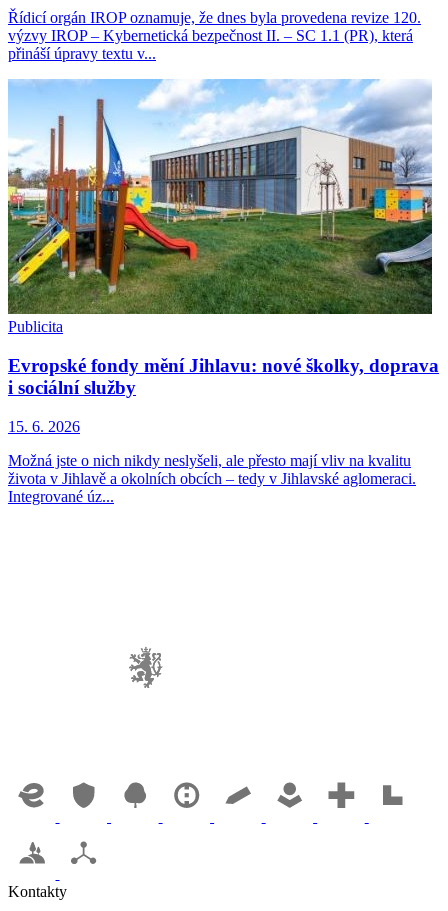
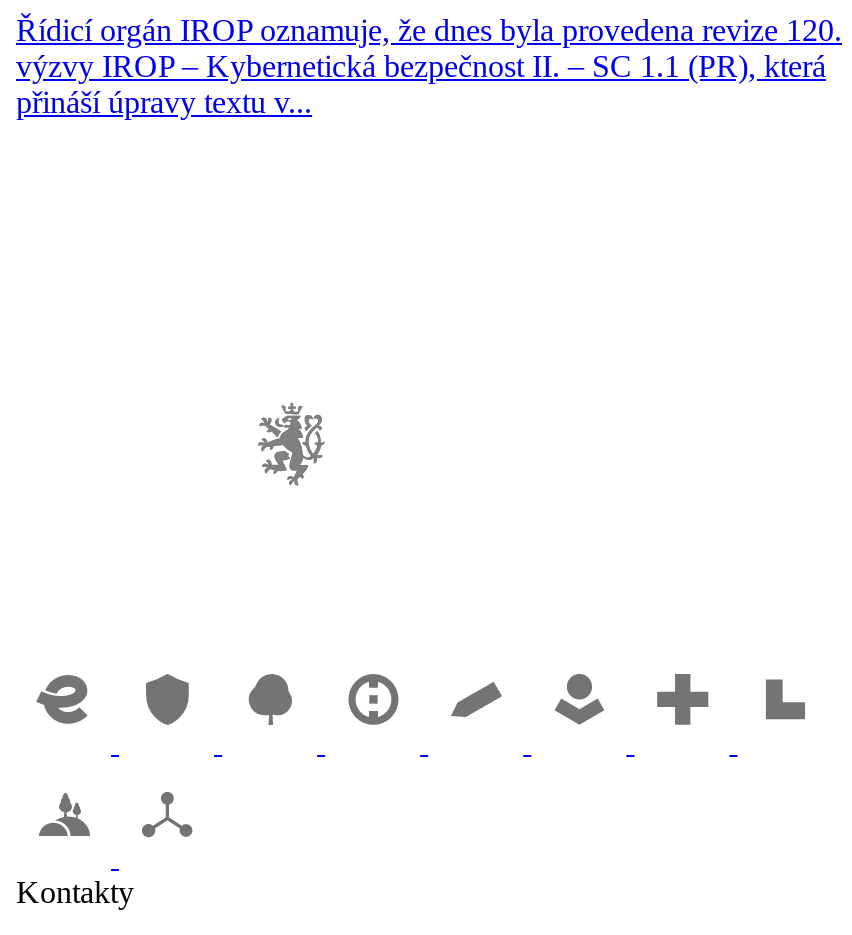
- [image]
- Publicita
- Evropské fondy mění Jihlavu: nové školky, doprava
- i sociální služby
- 15. 6. 2026
- Možná jste o nich nikdy neslyšeli, ale přesto mají vliv na kvalitu
- života v Jihlavě a okolních obcích – tedy v Jihlavské aglomeraci.
- Integrované úz...
